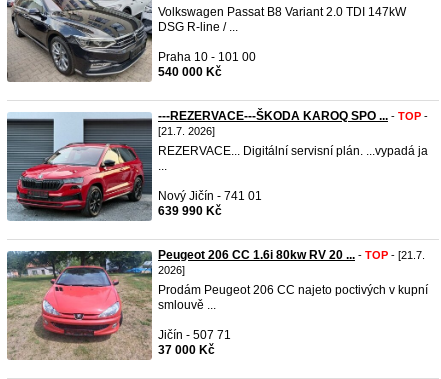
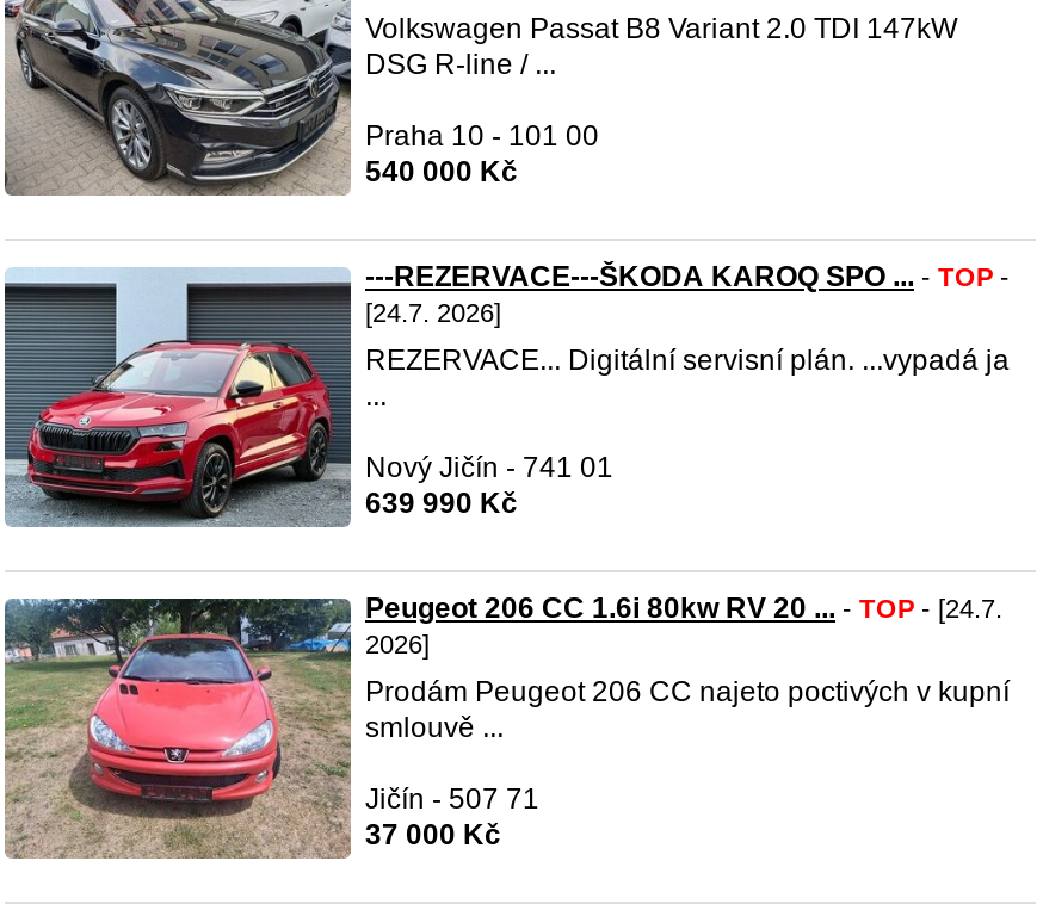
- [21.7. 2026]
+ [24.7. 2026]

- Peugeot 206 CC 1.6i 80kw RV 20 ... - TOP - [21.7.
+ Peugeot 206 CC 1.6i 80kw RV 20 ... - TOP - [24.7.
